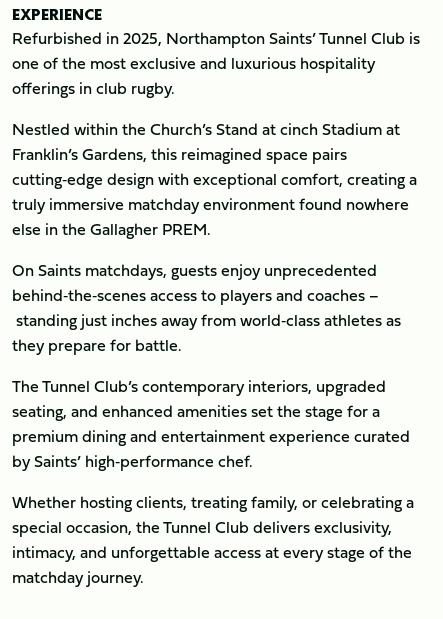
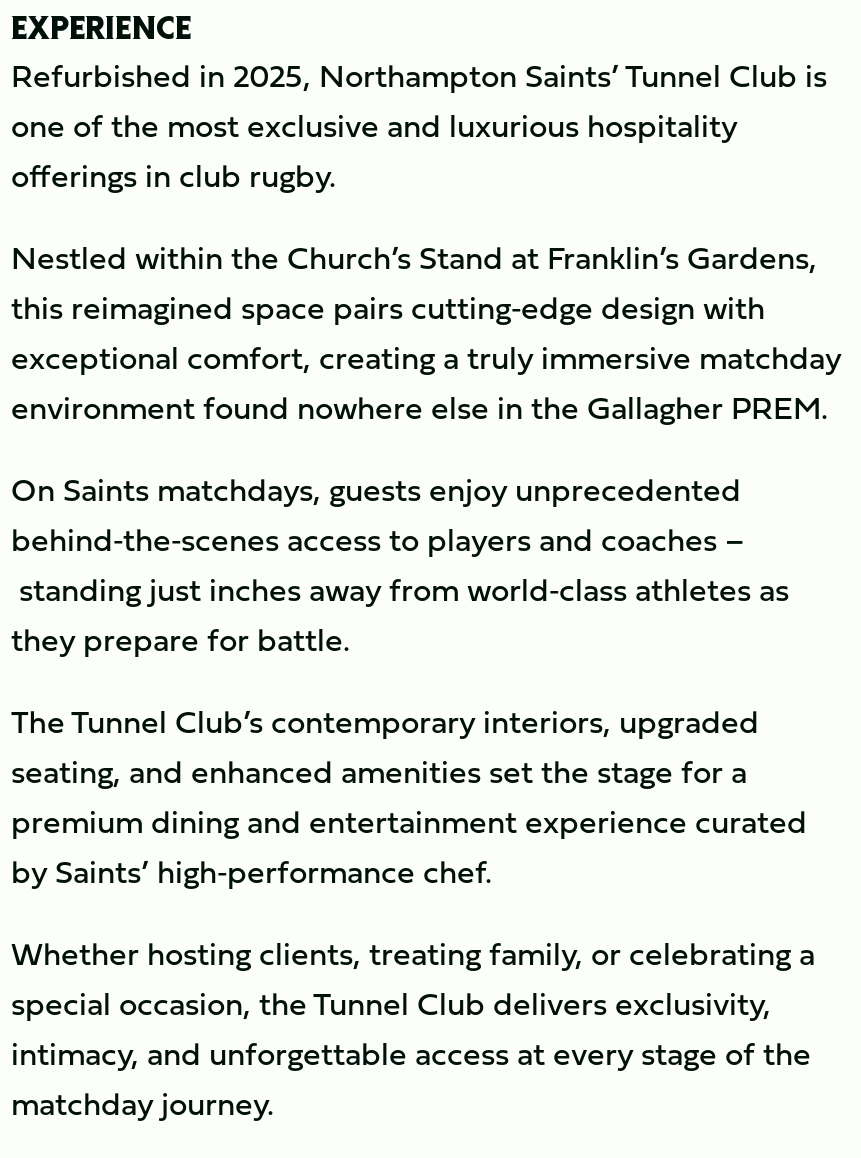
- Nestled within the Church’s Stand at cinch Stadium at
- Franklin’s Gardens, this reimagined space pairs
- cutting‑edge design with exceptional comfort, creating a
- truly immersive matchday environment found nowhere
- else in the Gallagher PREM.
+ Nestled within the Church’s Stand at Franklin’s Gardens,
+ this reimagined space pairs cutting‑edge design with
+ exceptional comfort, creating a truly immersive matchday
+ environment found nowhere else in the Gallagher PREM.
